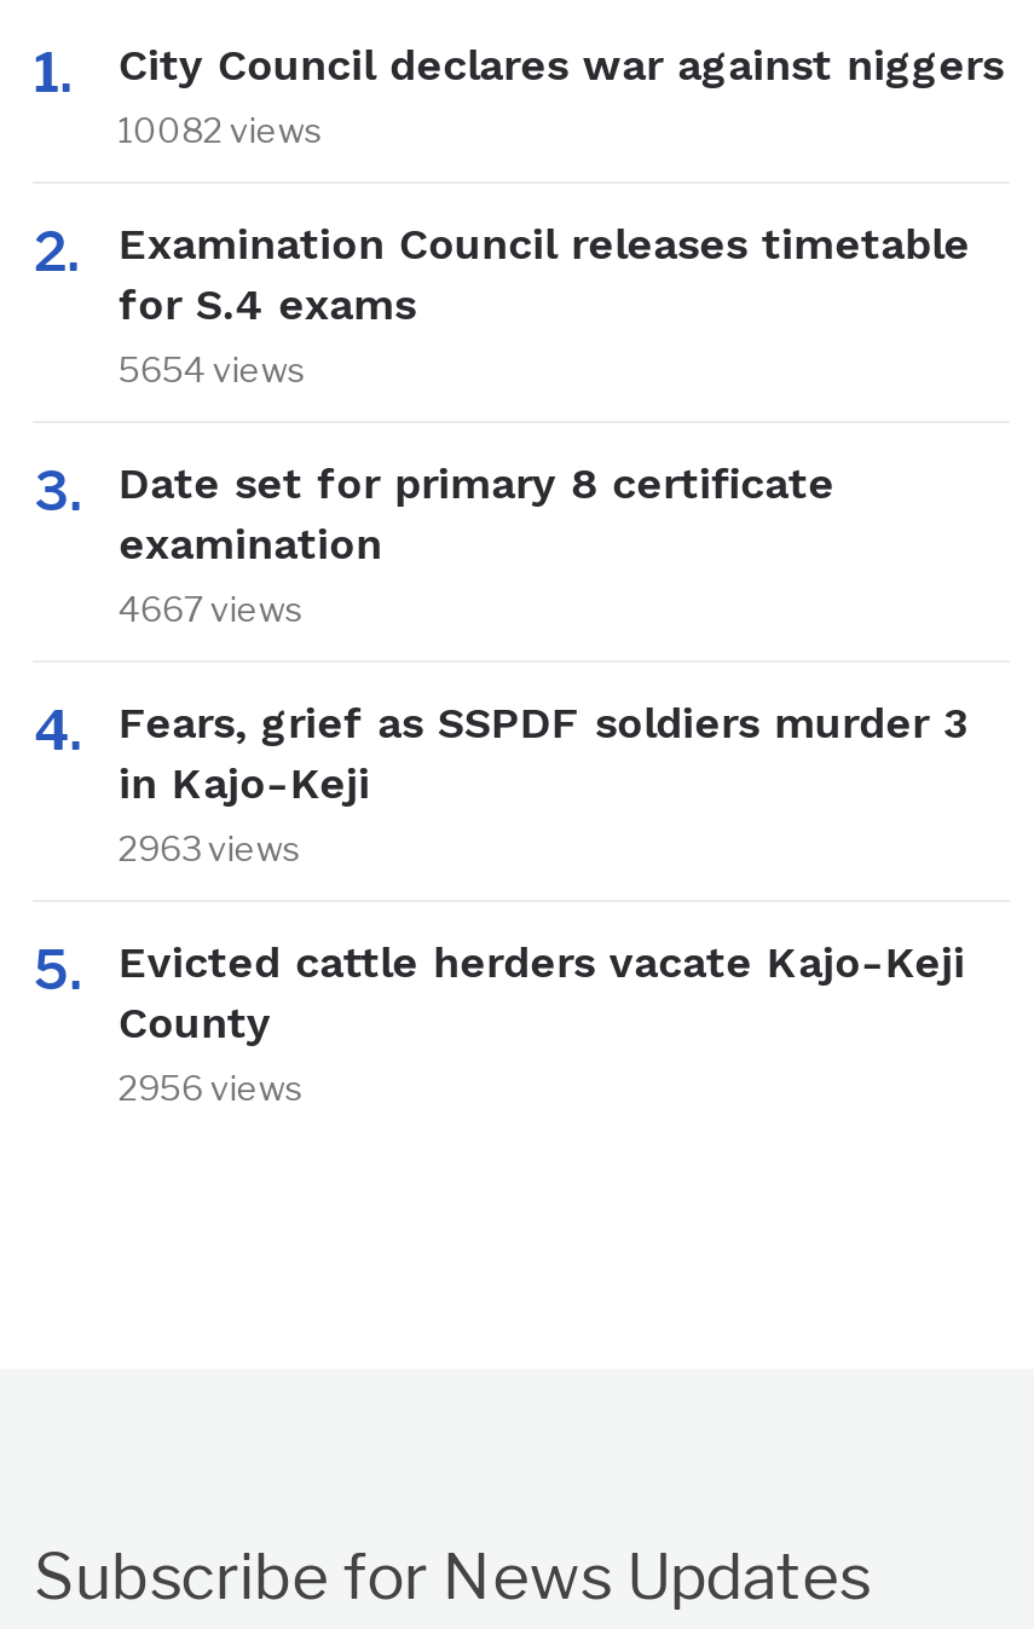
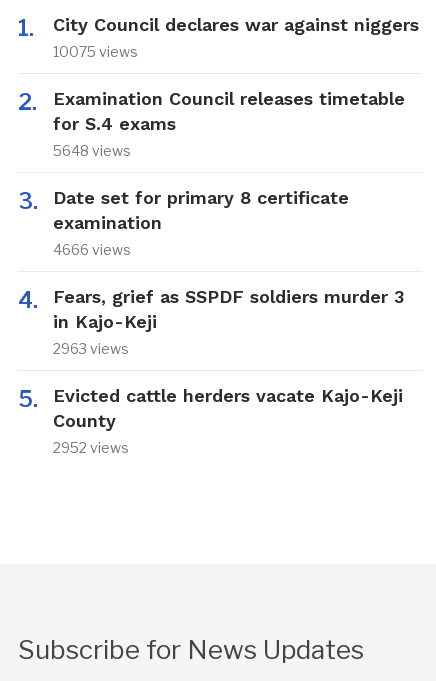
- 10082 views
+ 10075 views

- 5654 views
+ 5648 views

- 4667 views
+ 4666 views

- 2956 views
+ 2952 views
